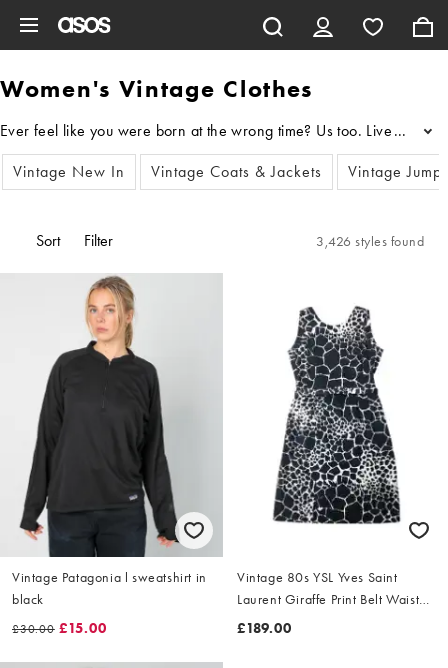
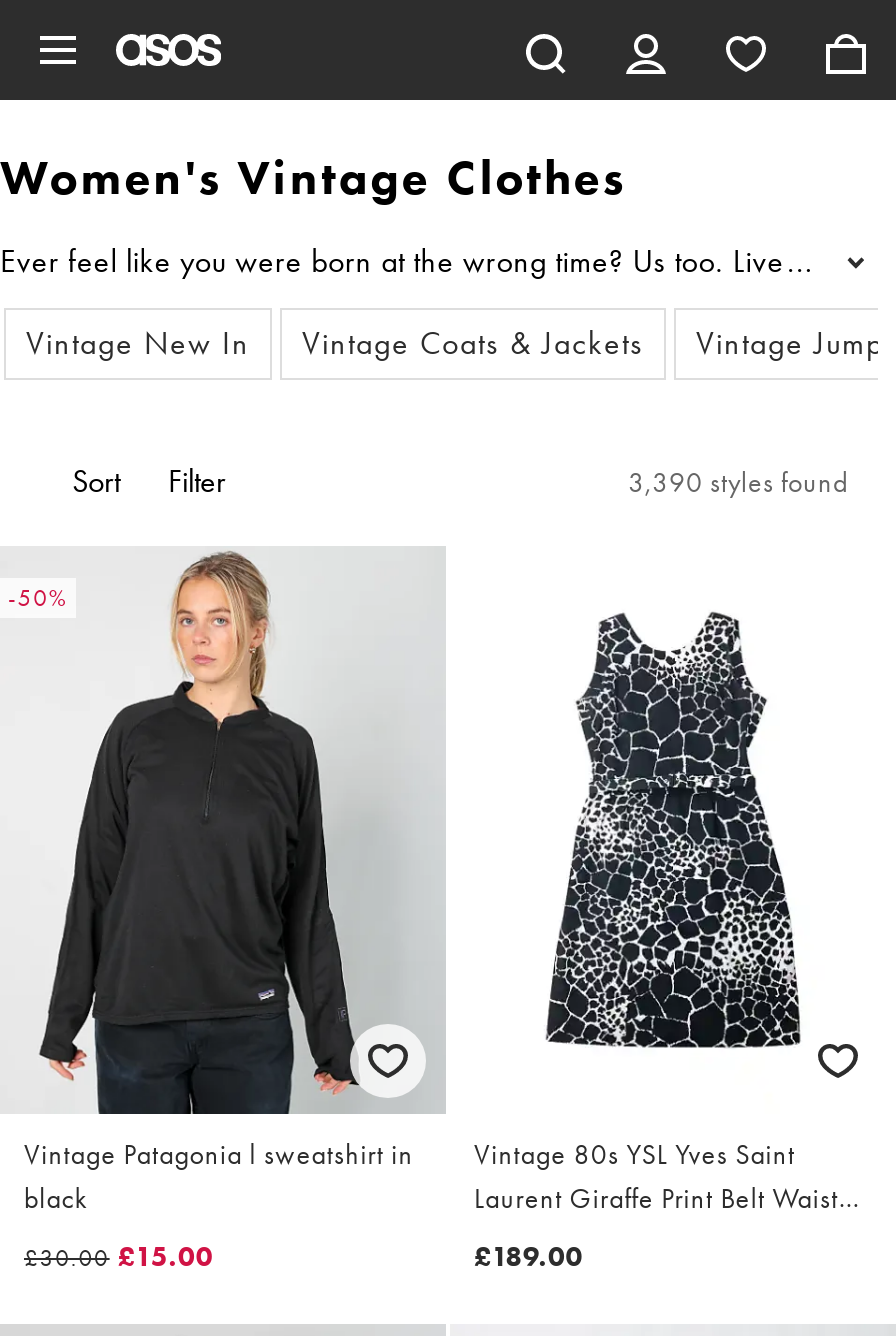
- 3,426 styles found
+ 3,390 styles found
+ -50%
